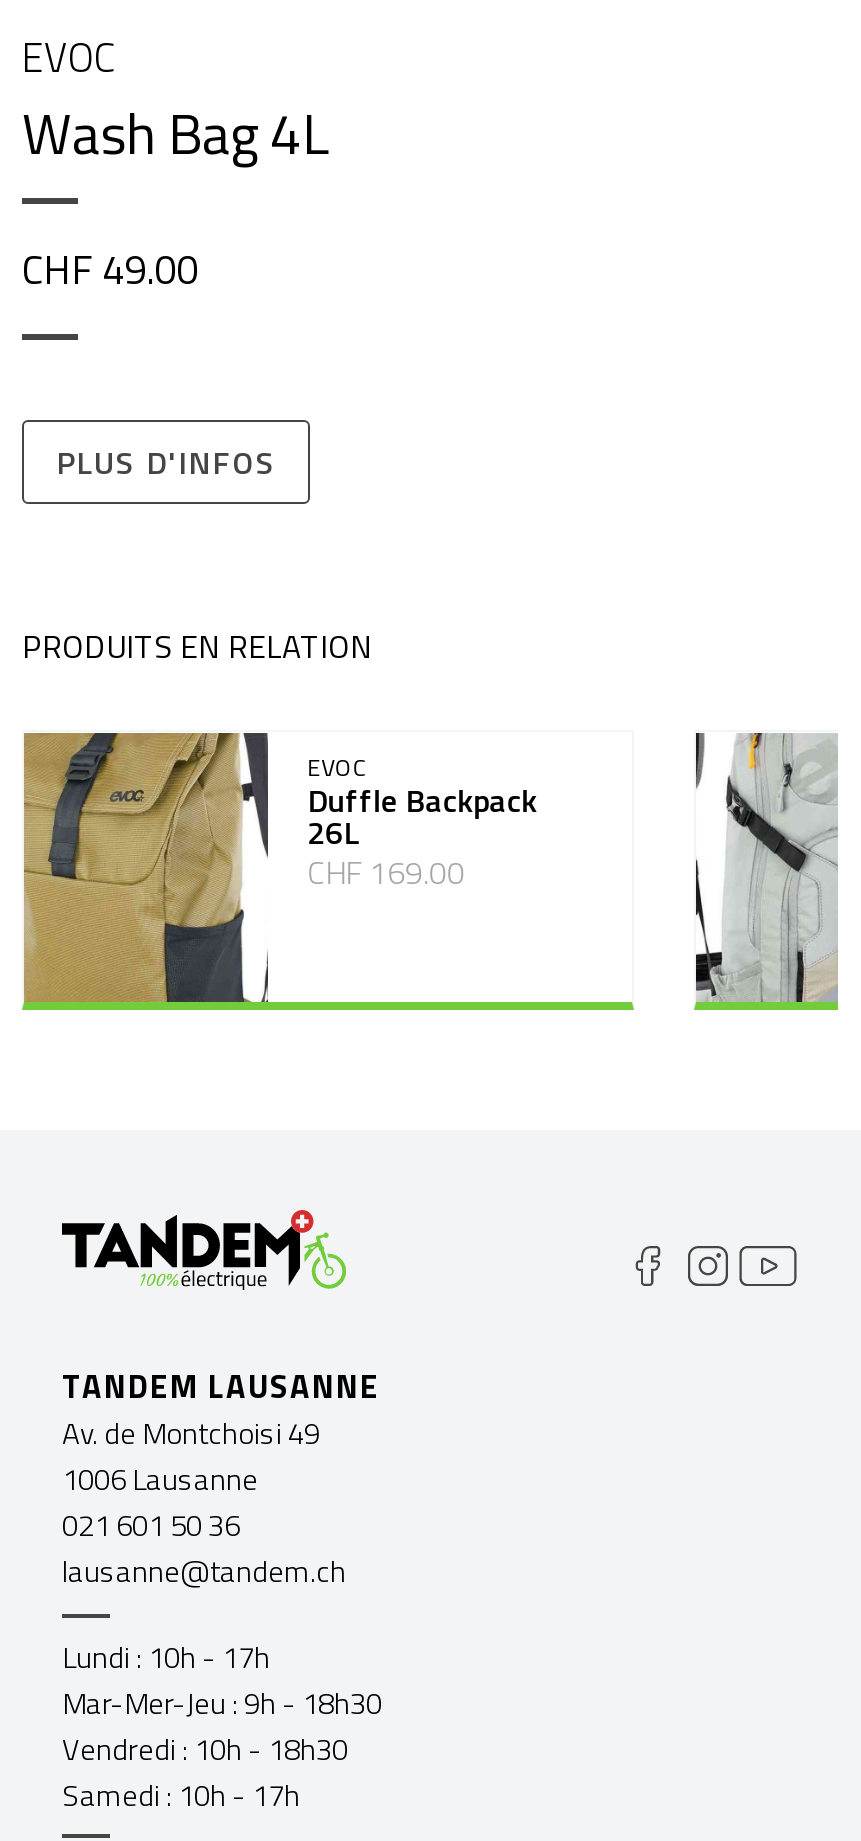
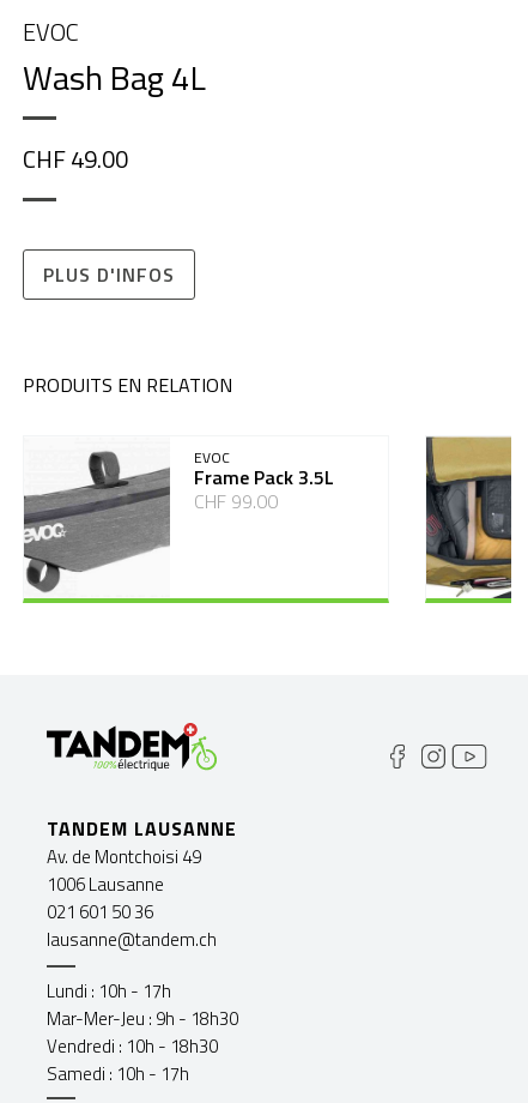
- [image]
- Duffle Backpack
- 26L
- CHF 169.00
+ [image]
+ Frame Pack 3.5L
+ CHF 99.00

- [image]
+ [image]
